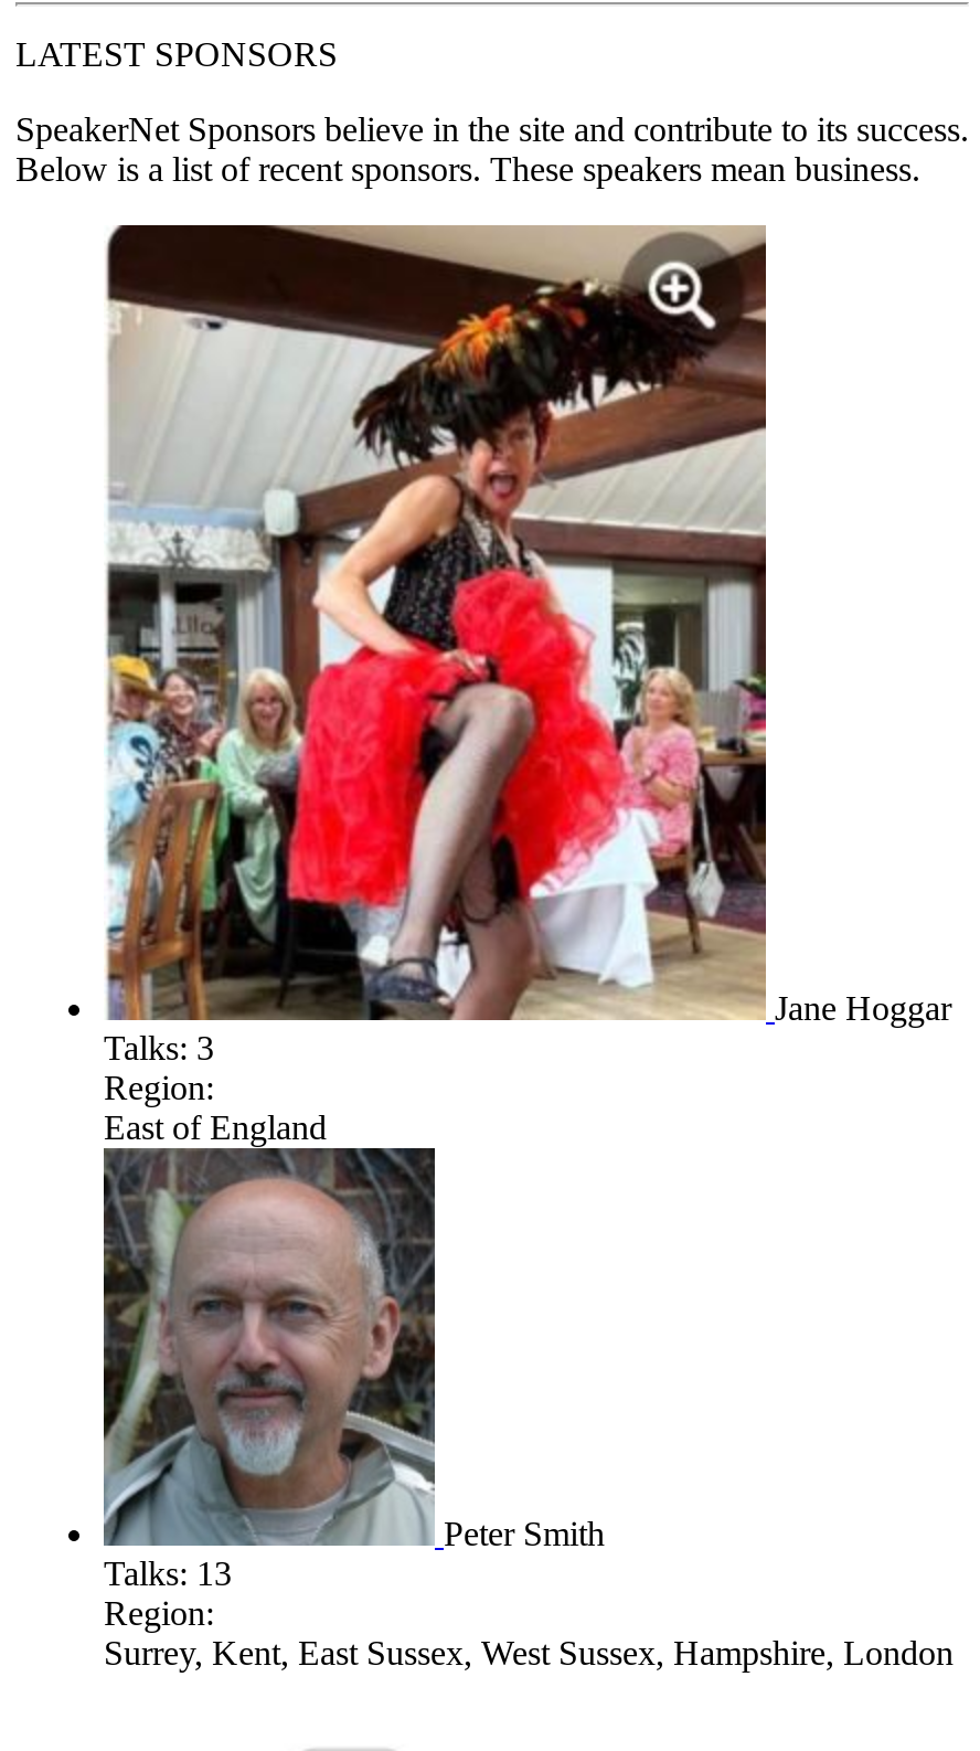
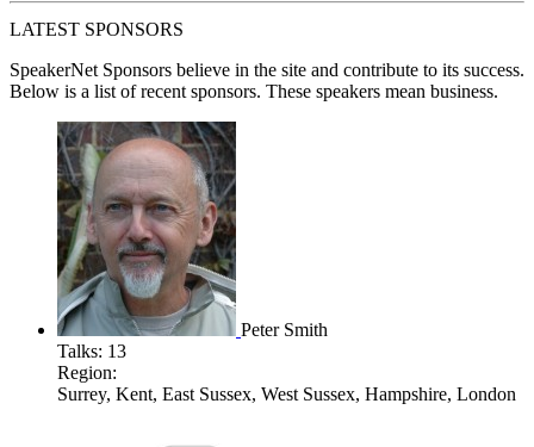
- [image]
- Jane Hoggar
- Talks: 3
- Region:
- East of England
